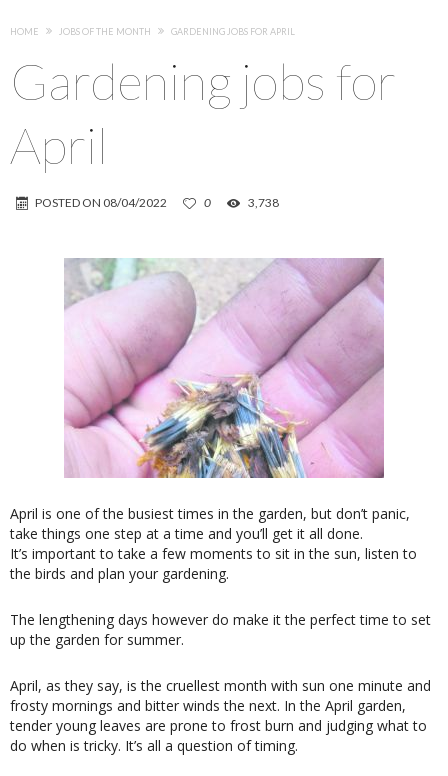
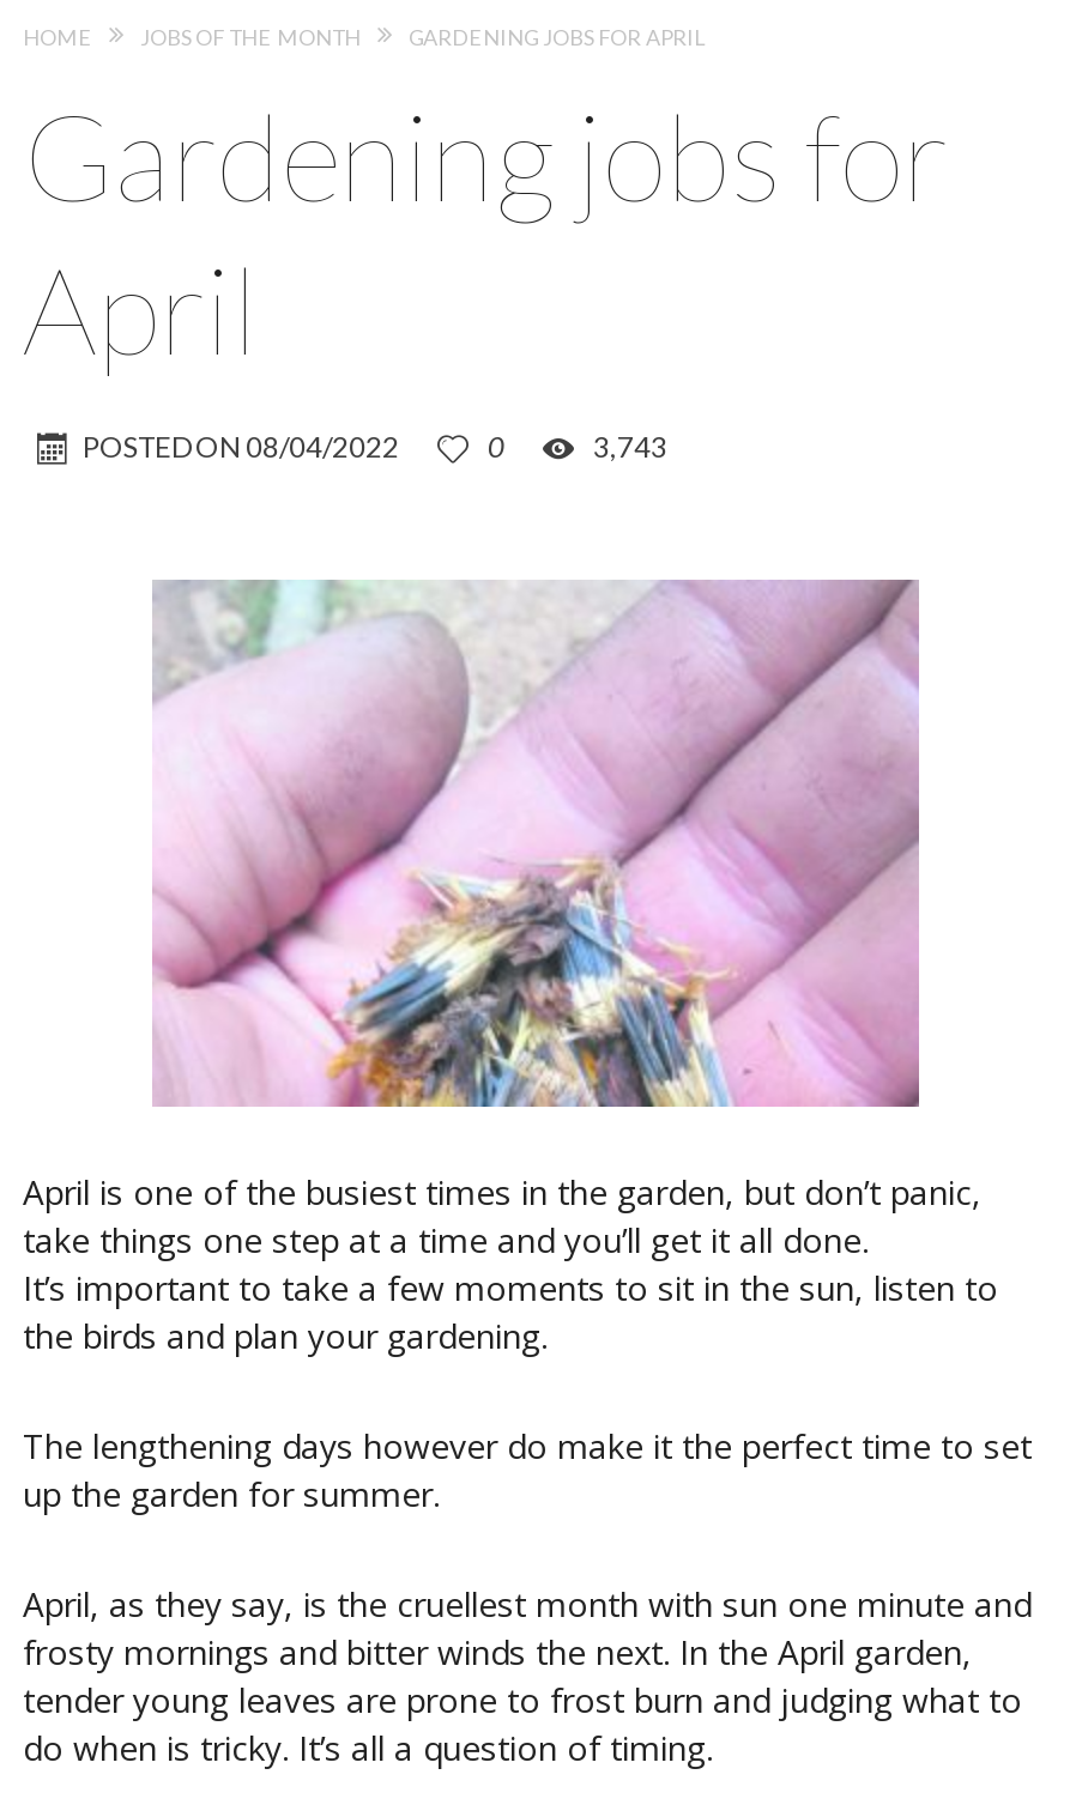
- 3,738
+ 3,743
